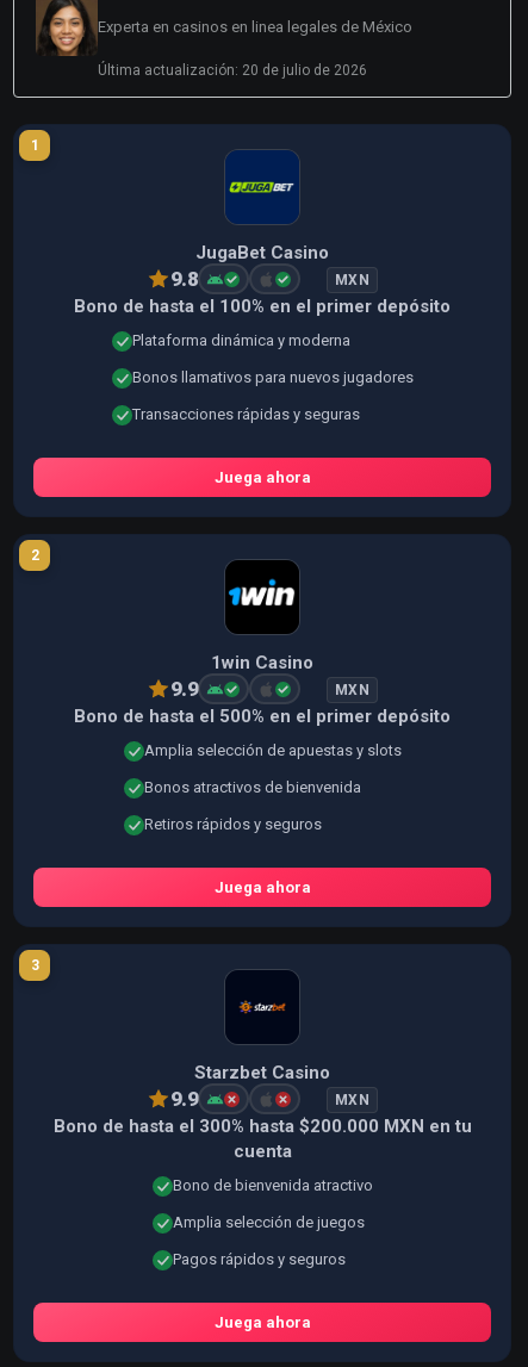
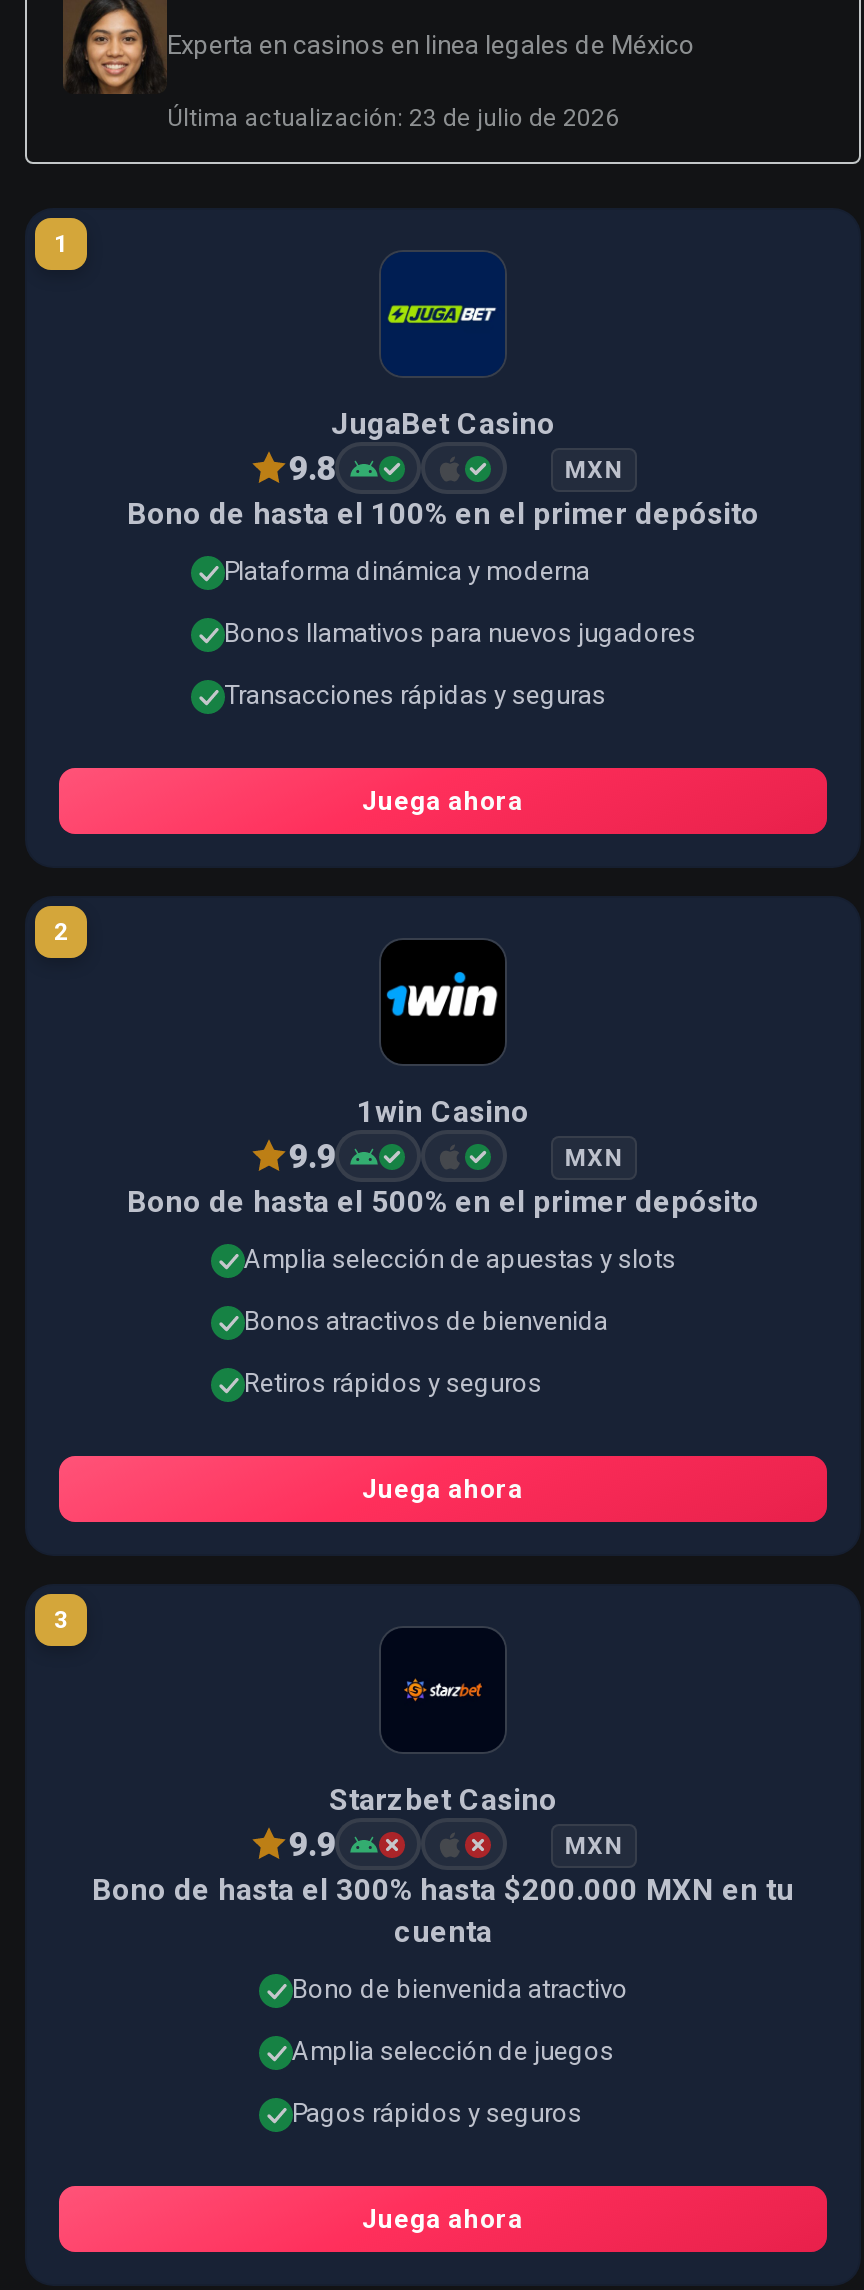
- Última actualización: 20 de julio de 2026
+ Última actualización: 23 de julio de 2026
